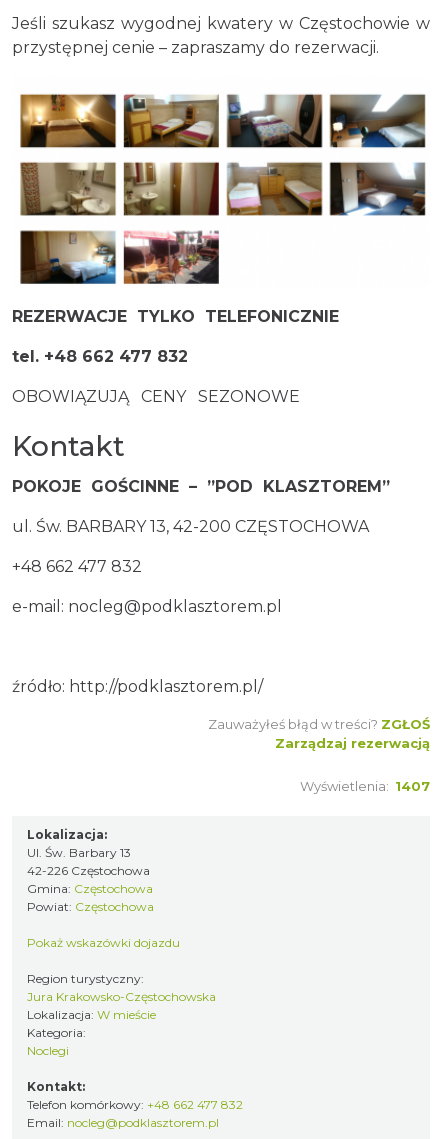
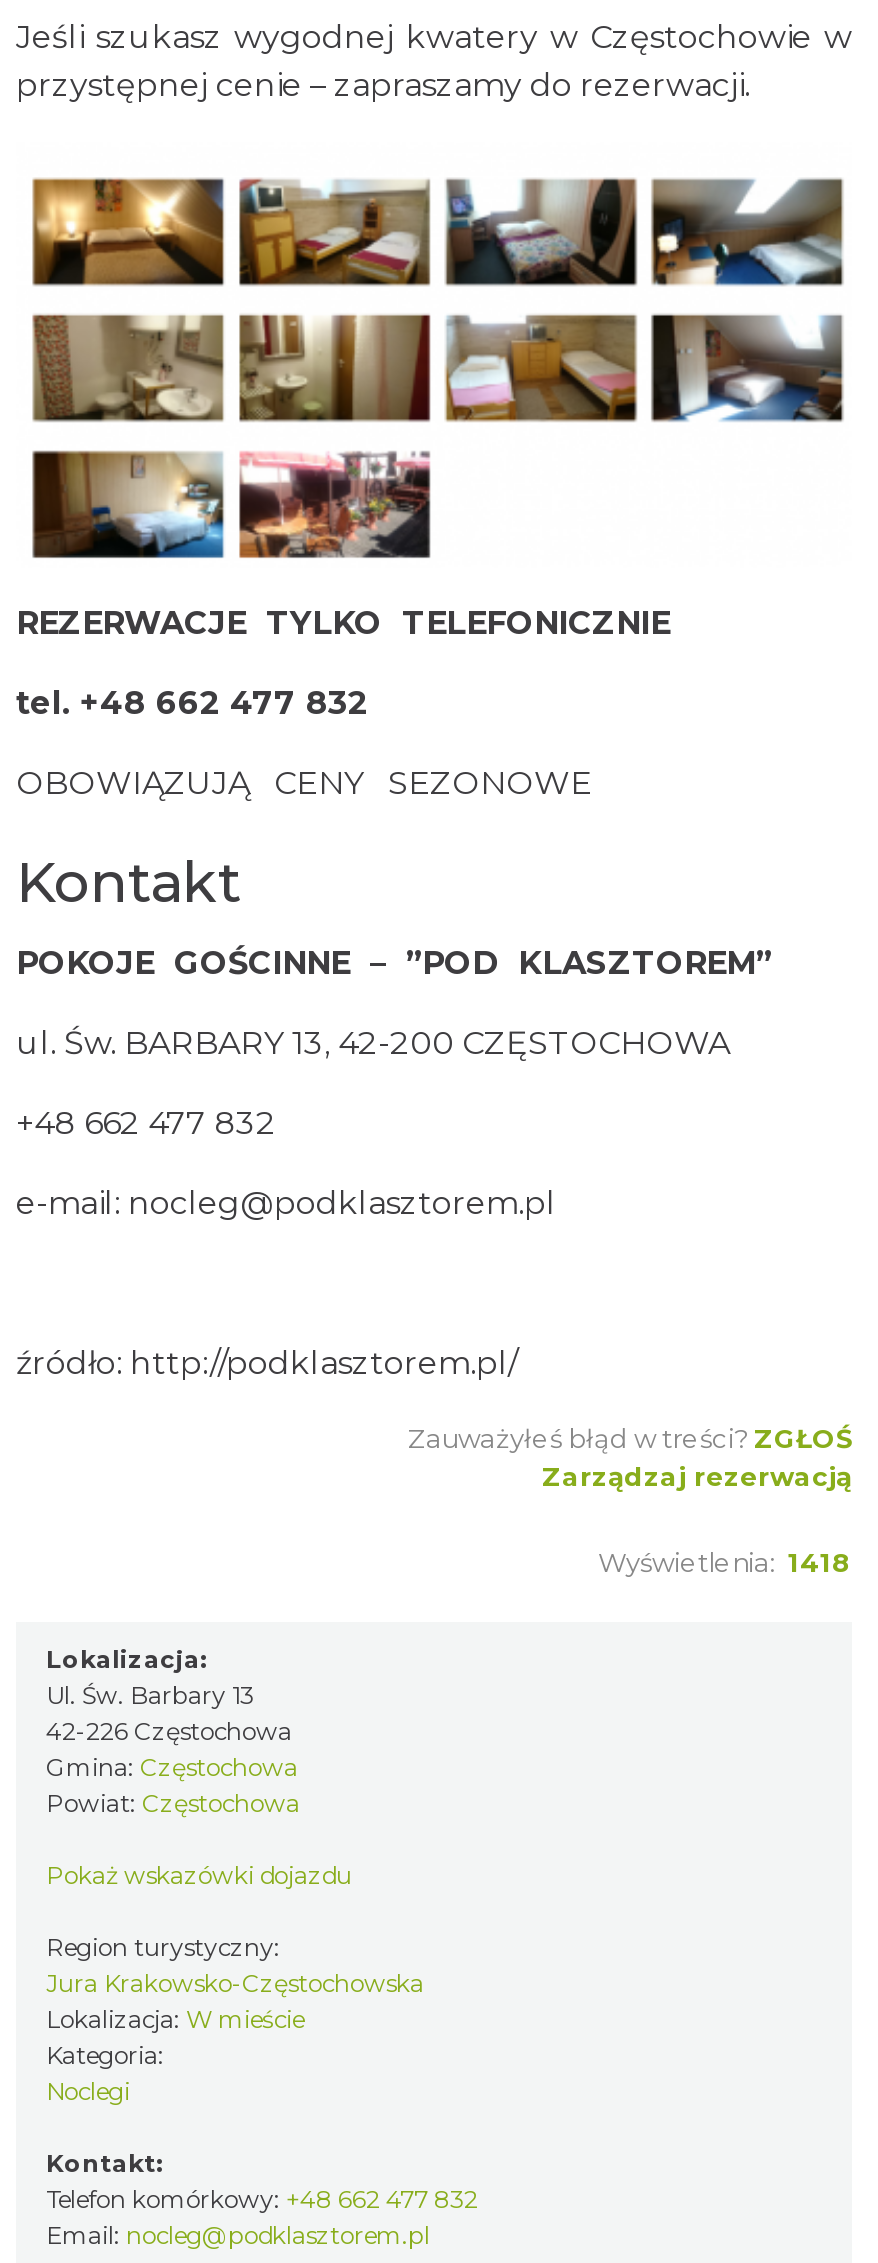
- Wyświetlenia: 1407
+ Wyświetlenia: 1418
